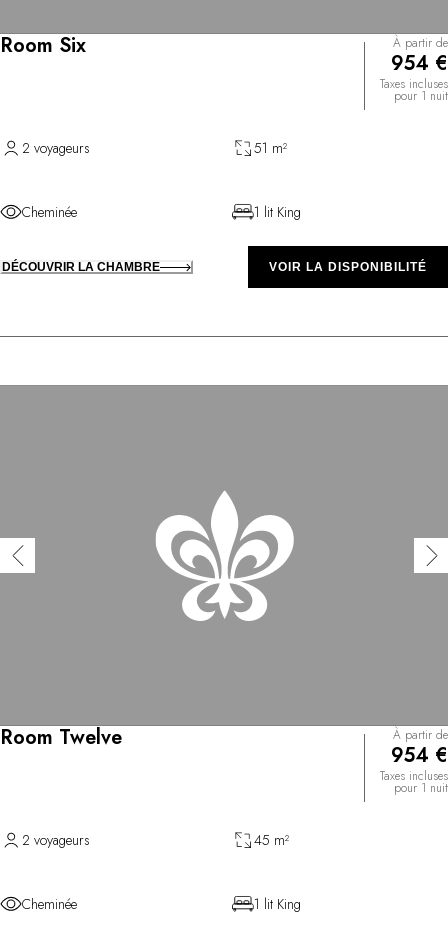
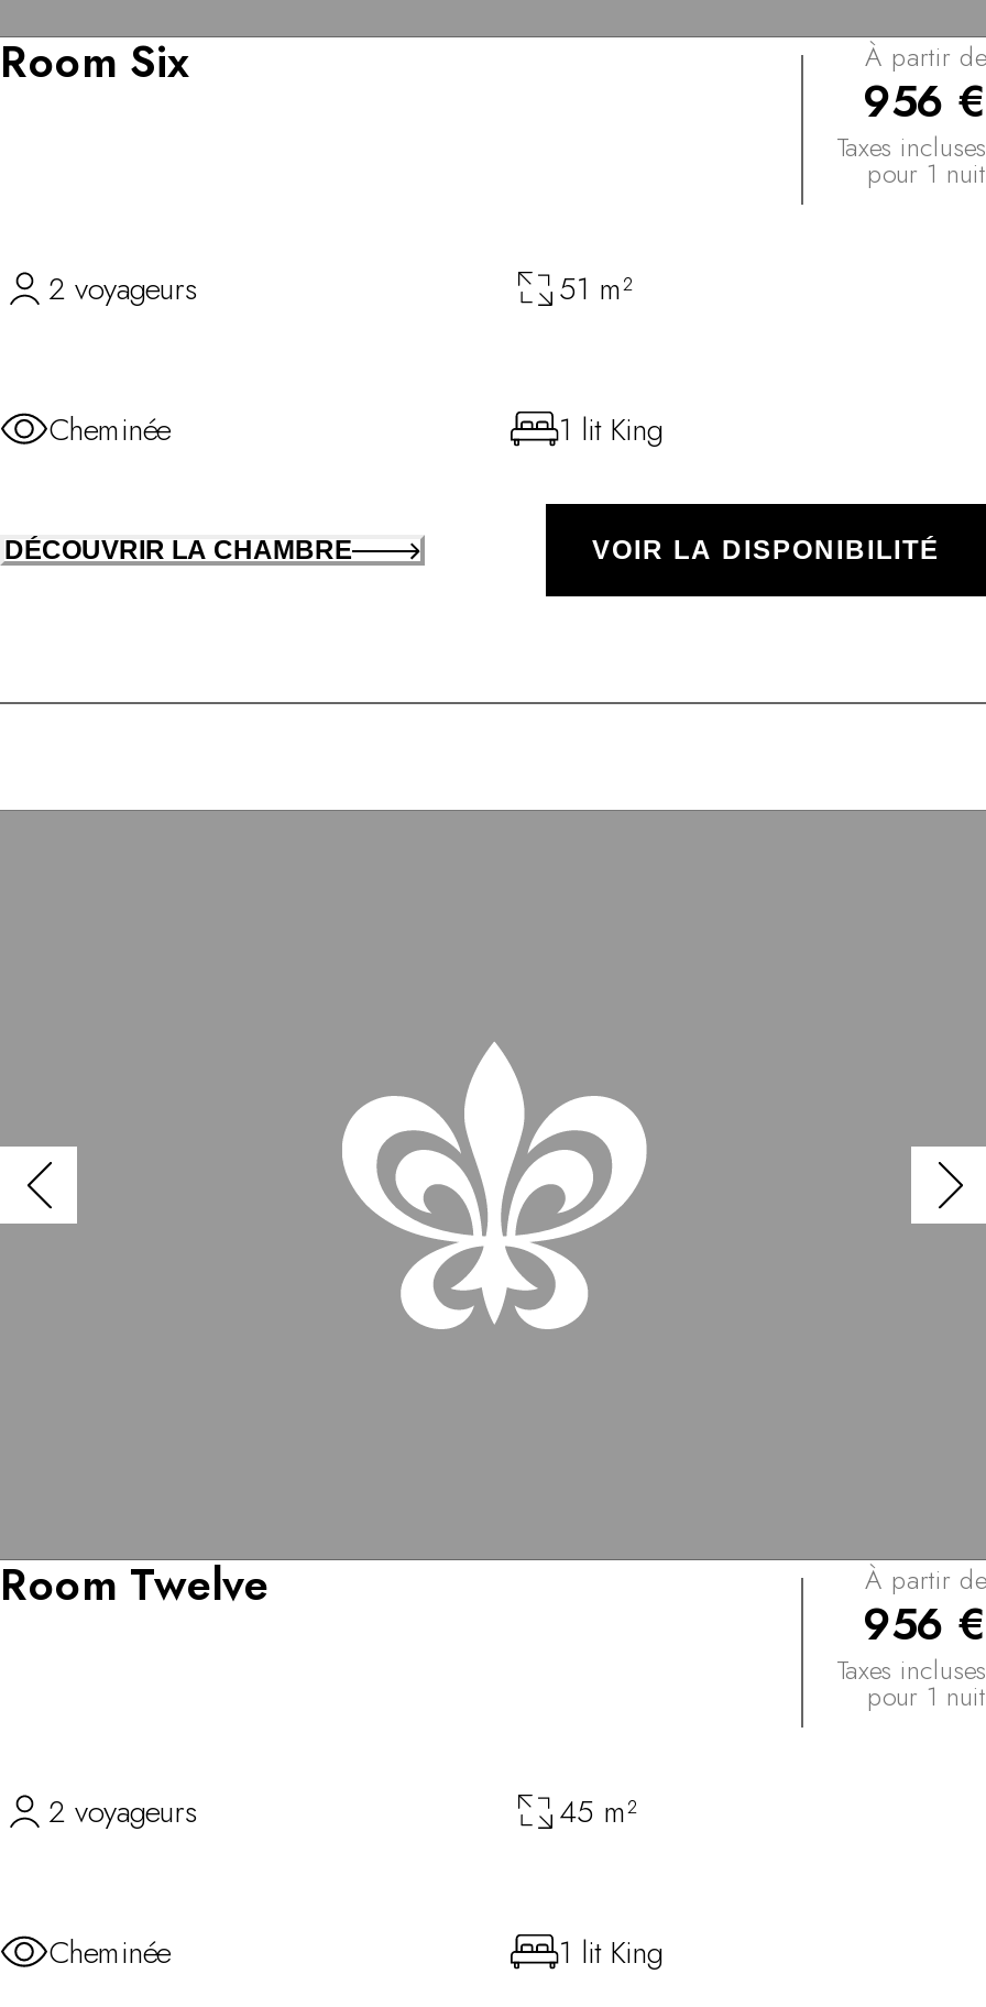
- 954 €
+ 956 €

- 954 €
+ 956 €
